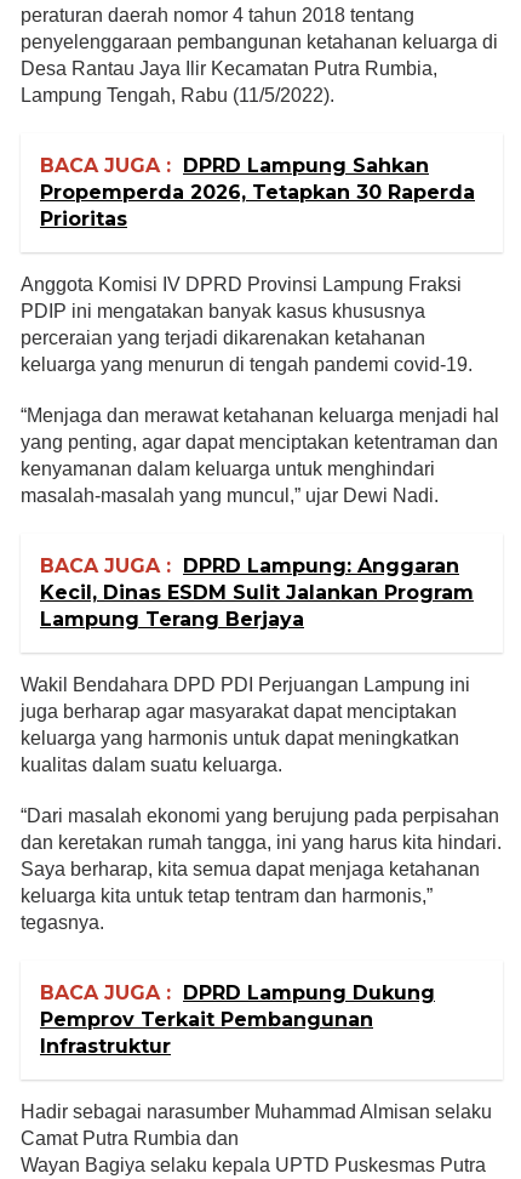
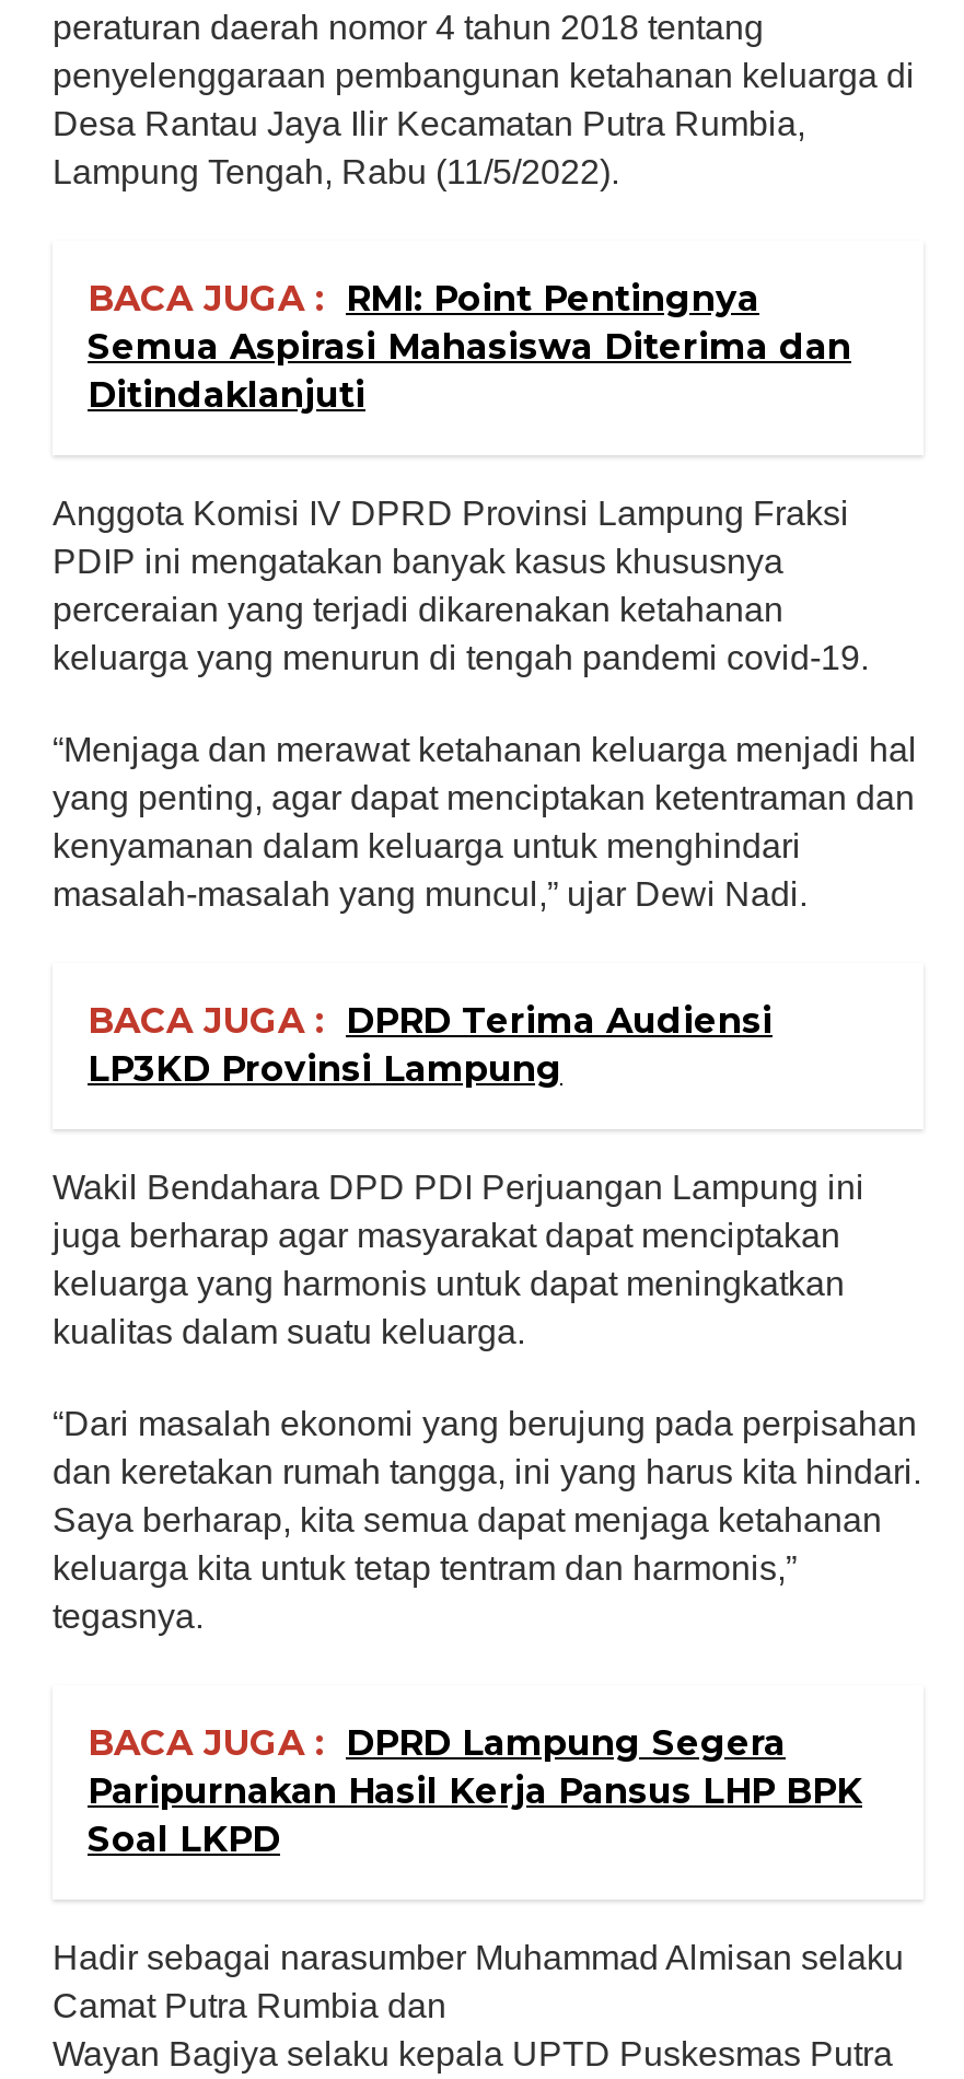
- BACA JUGA : DPRD Lampung Sahkan
- Propemperda 2026, Tetapkan 30 Raperda
- Prioritas
+ BACA JUGA : RMI: Point Pentingnya
+ Semua Aspirasi Mahasiswa Diterima dan
+ Ditindaklanjuti

- BACA JUGA : DPRD Lampung: Anggaran
- Kecil, Dinas ESDM Sulit Jalankan Program
- Lampung Terang Berjaya
+ BACA JUGA : DPRD Terima Audiensi
+ LP3KD Provinsi Lampung

- BACA JUGA : DPRD Lampung Dukung
- Pemprov Terkait Pembangunan
- Infrastruktur
+ BACA JUGA : DPRD Lampung Segera
+ Paripurnakan Hasil Kerja Pansus LHP BPK
+ Soal LKPD
